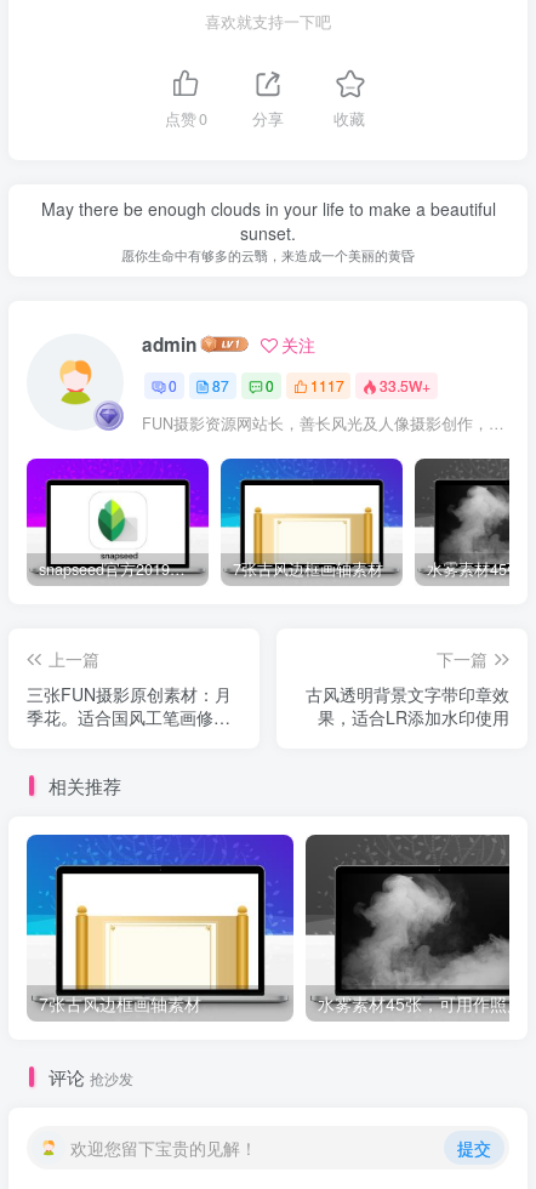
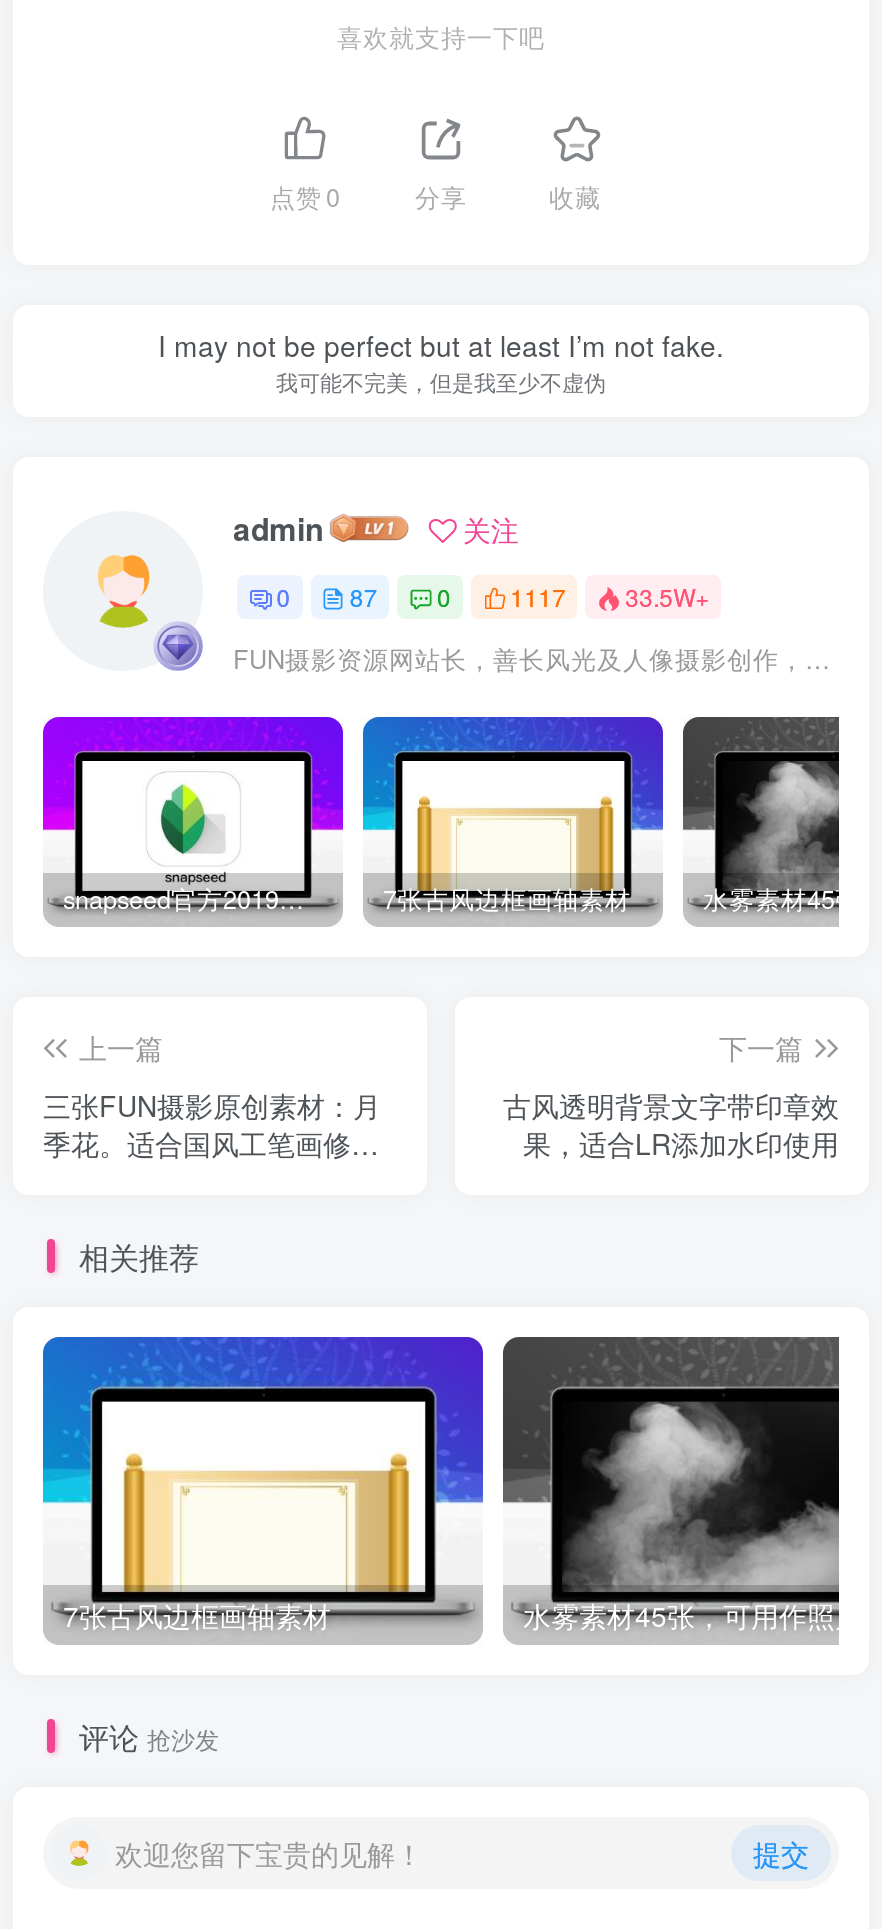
- May there be enough clouds in your life to make a beautiful
- sunset.
- 愿你生命中有够多的云翳，来造成一个美丽的黄昏
+ I may not be perfect but at least I’m not fake.
+ 我可能不完美，但是我至少不虚伪
